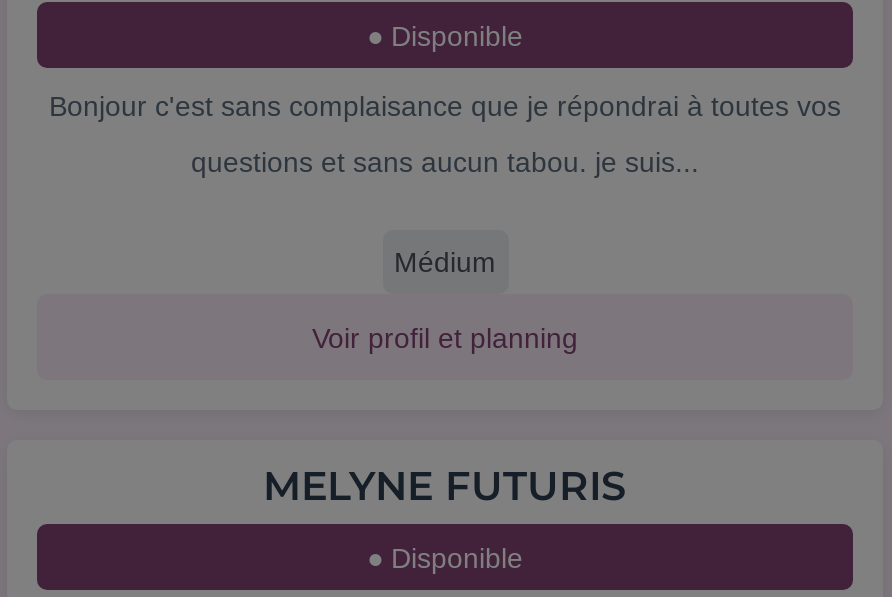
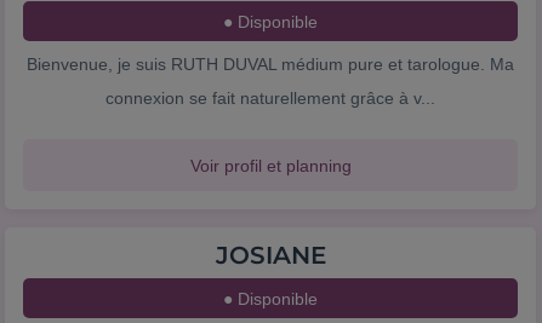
- Bonjour c'est sans complaisance que je répondrai à toutes vos
- questions et sans aucun tabou. je suis...
- Médium
+ Bienvenue, je suis RUTH DUVAL médium pure et tarologue. Ma
+ connexion se fait naturellement grâce à v...

- MELYNE FUTURIS
+ JOSIANE
